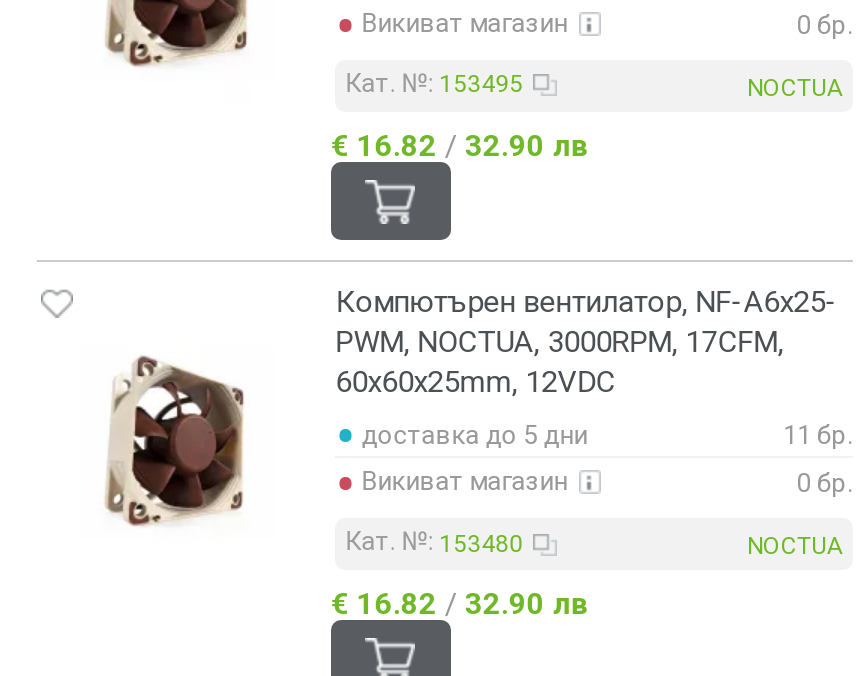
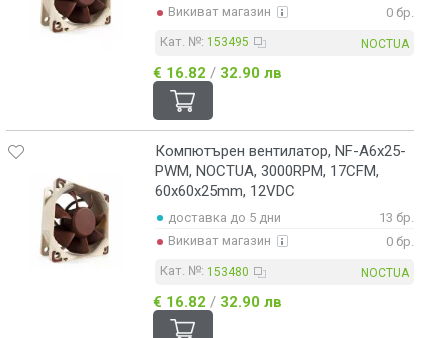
- 11 бр.
+ 13 бр.
